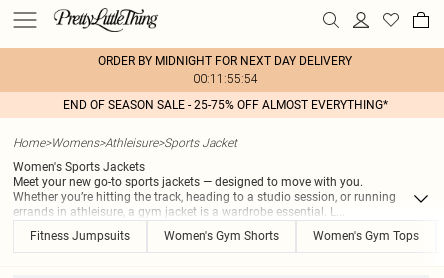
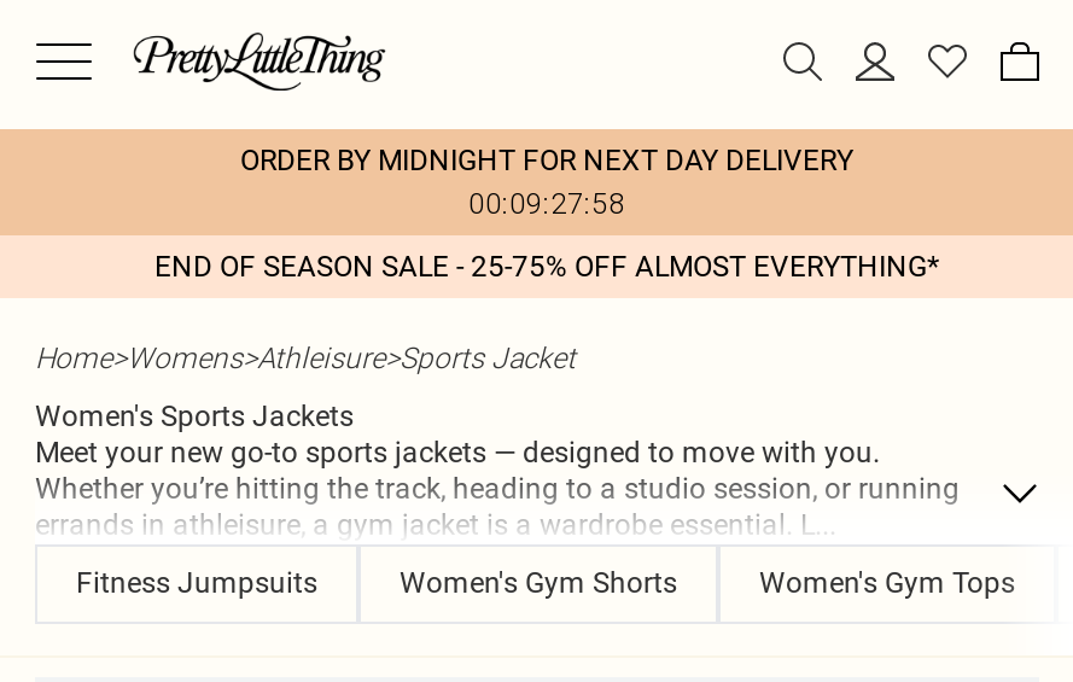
- 00:11:55:54
+ 00:09:27:58
